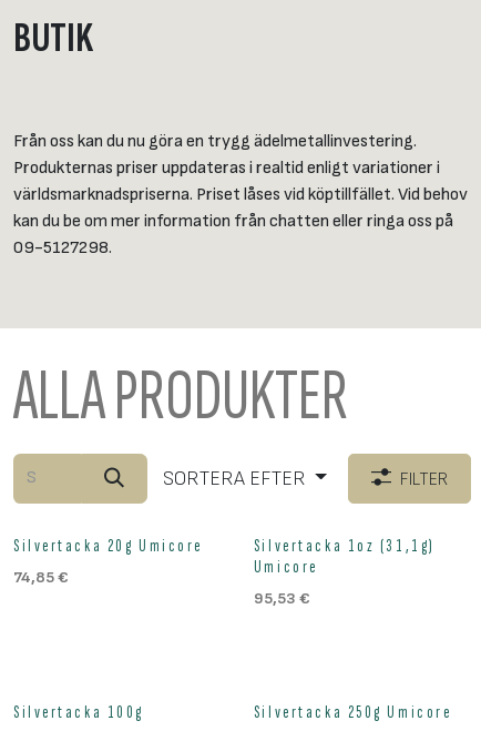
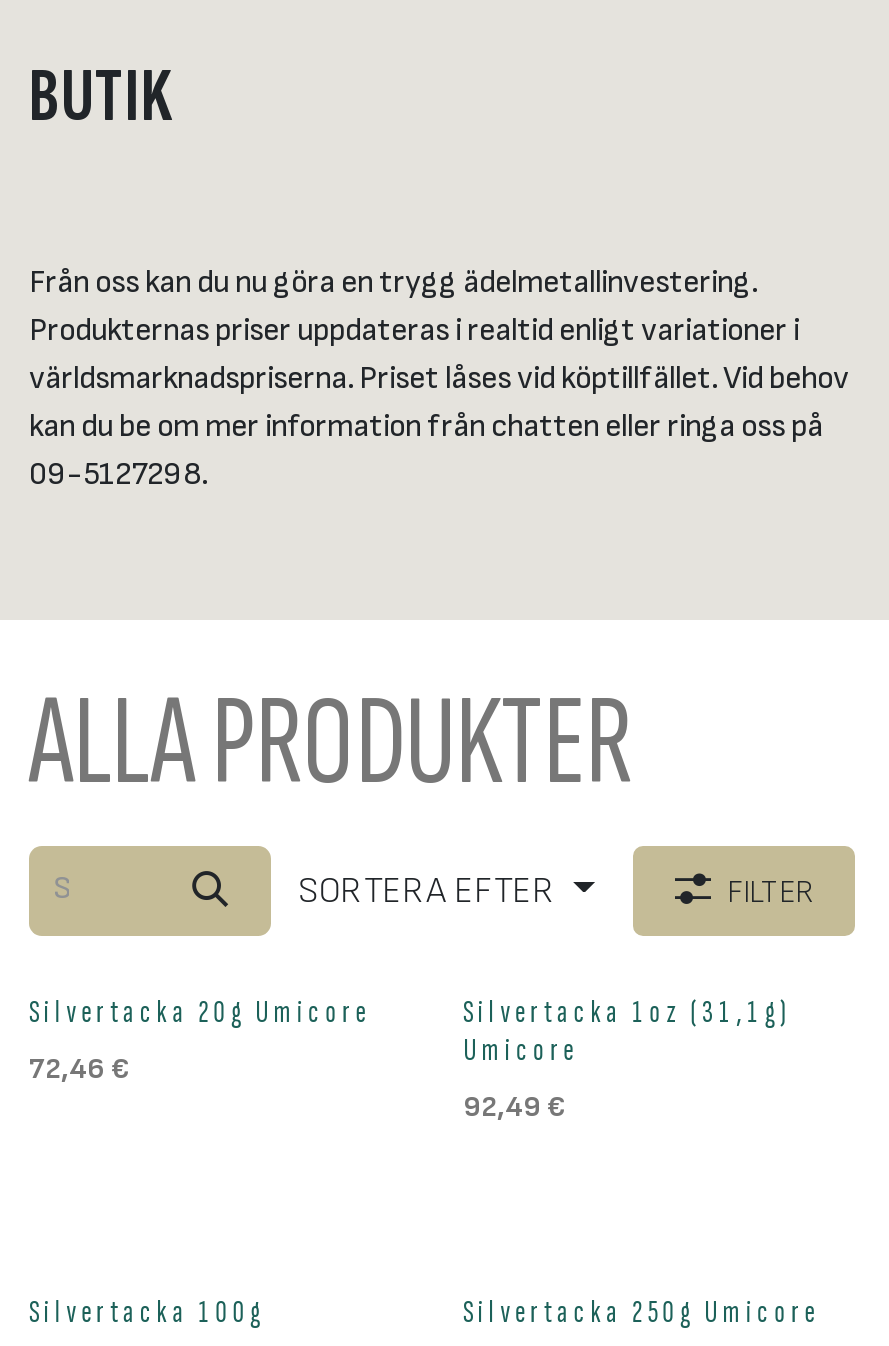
- 74,85 €
+ 72,46 €

- 95,53 €
+ 92,49 €
